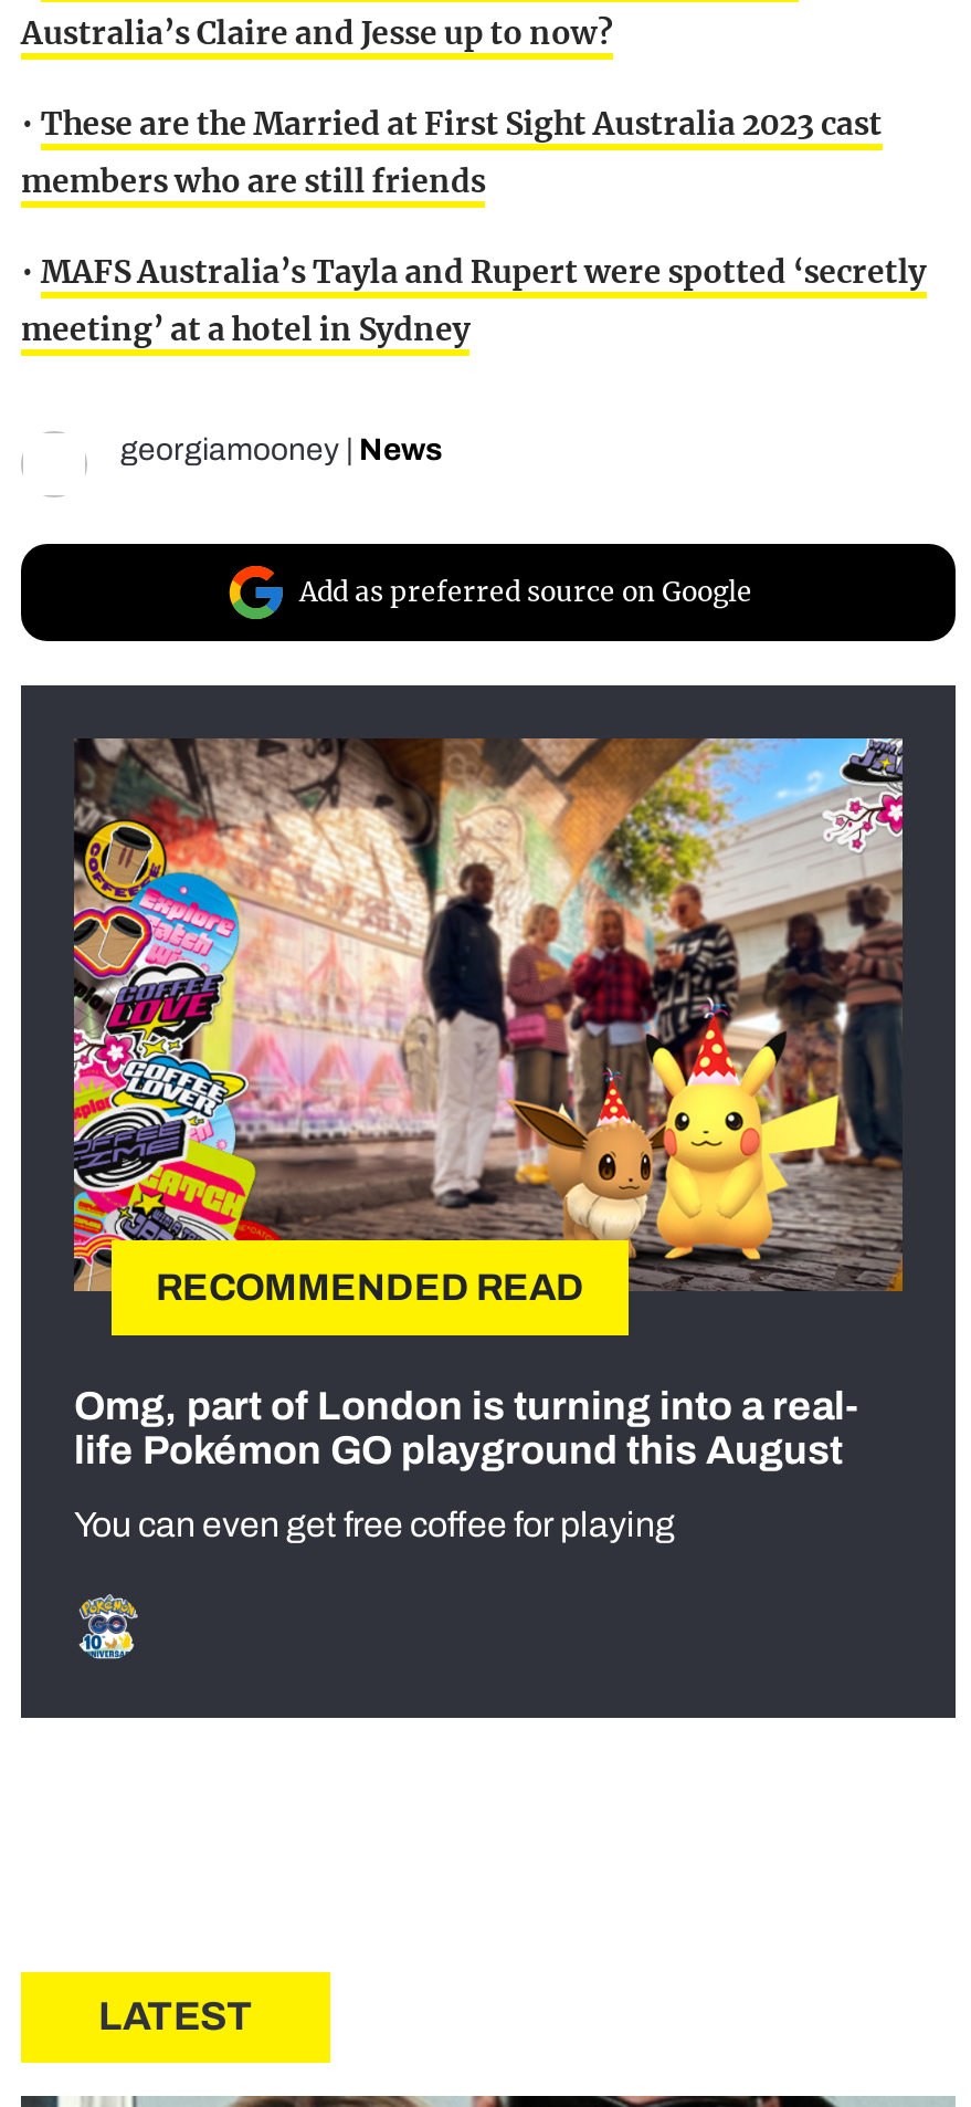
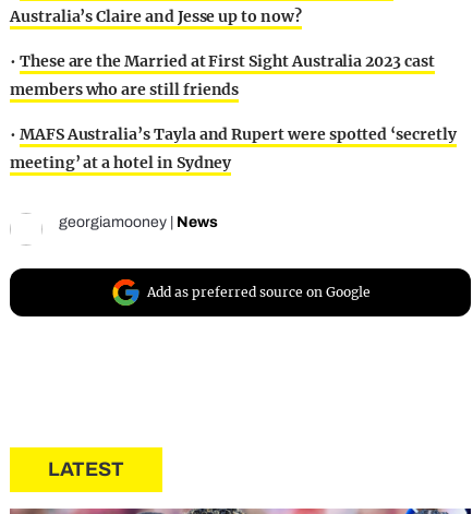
- [image]
- RECOMMENDED READ
- Omg, part of London is turning into a real-
- life Pokémon GO playground this August
- You can even get free coffee for playing
